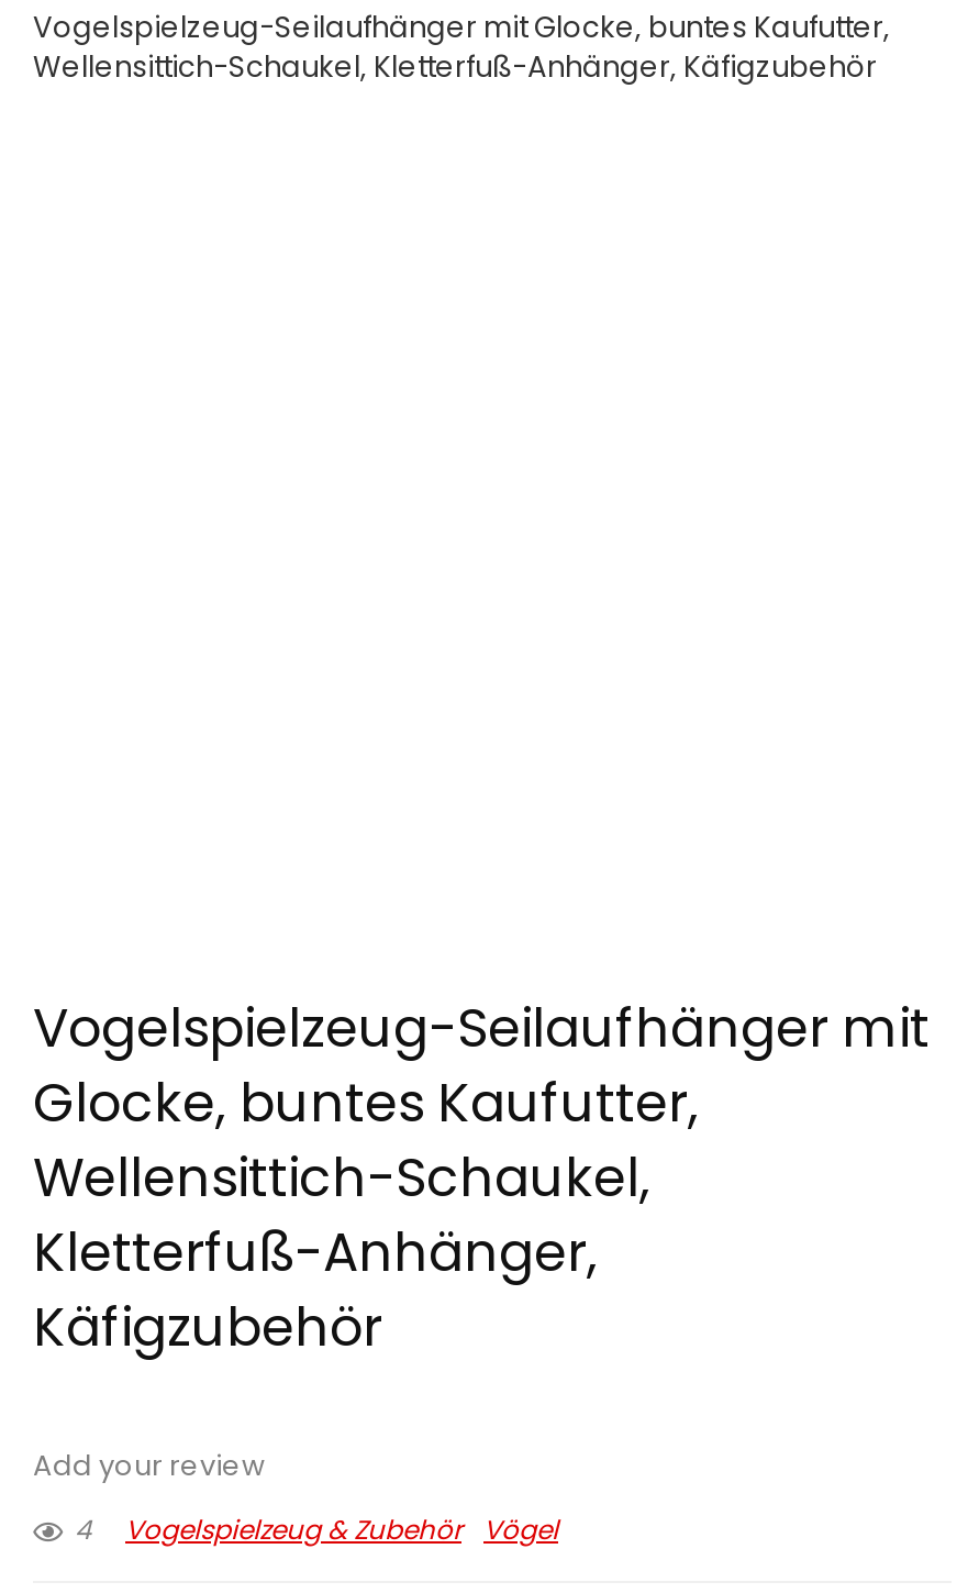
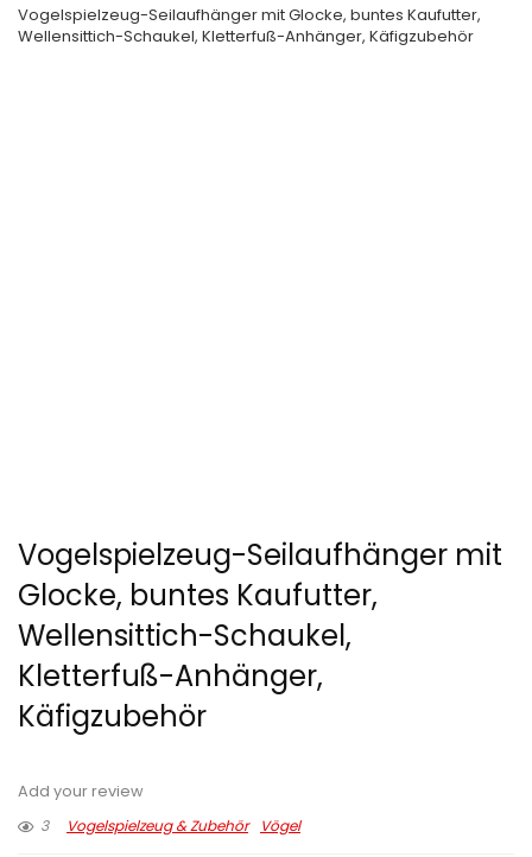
- 4 Vogelspielzeug & Zubehör Vögel
+ 3 Vogelspielzeug & Zubehör Vögel
